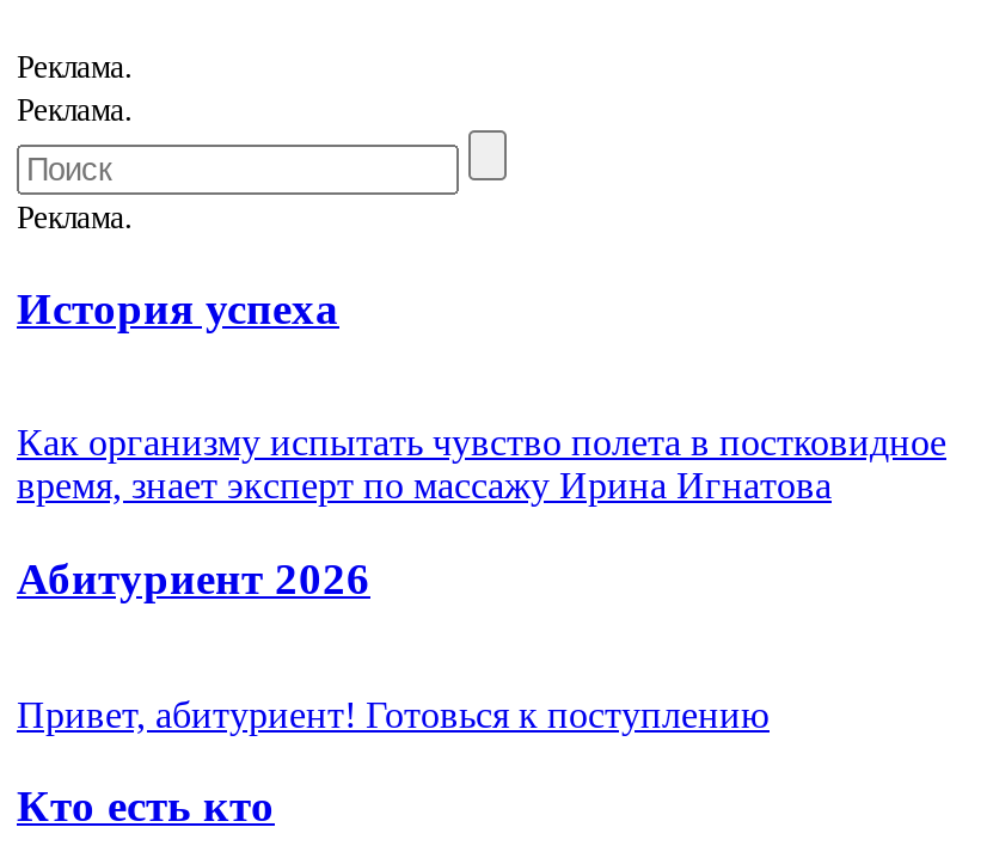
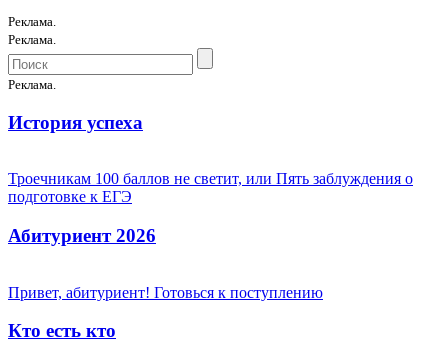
- Как организму испытать чувство полета в постковидное
- время, знает эксперт по массажу Ирина Игнатова
+ Троечникам 100 баллов не светит, или Пять заблуждения о
+ подготовке к ЕГЭ
